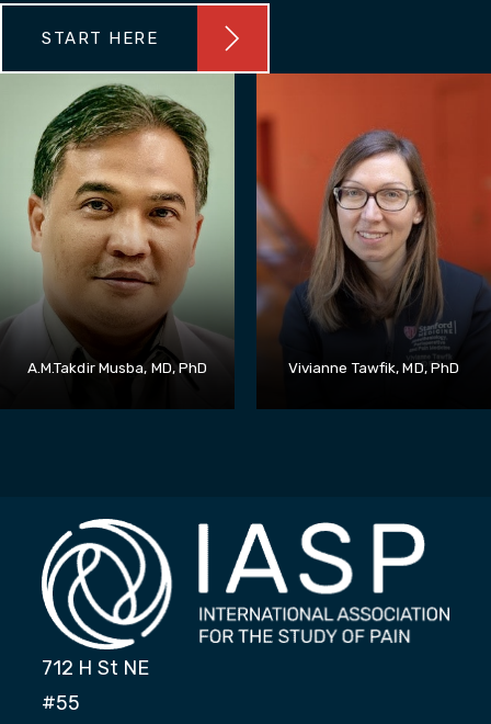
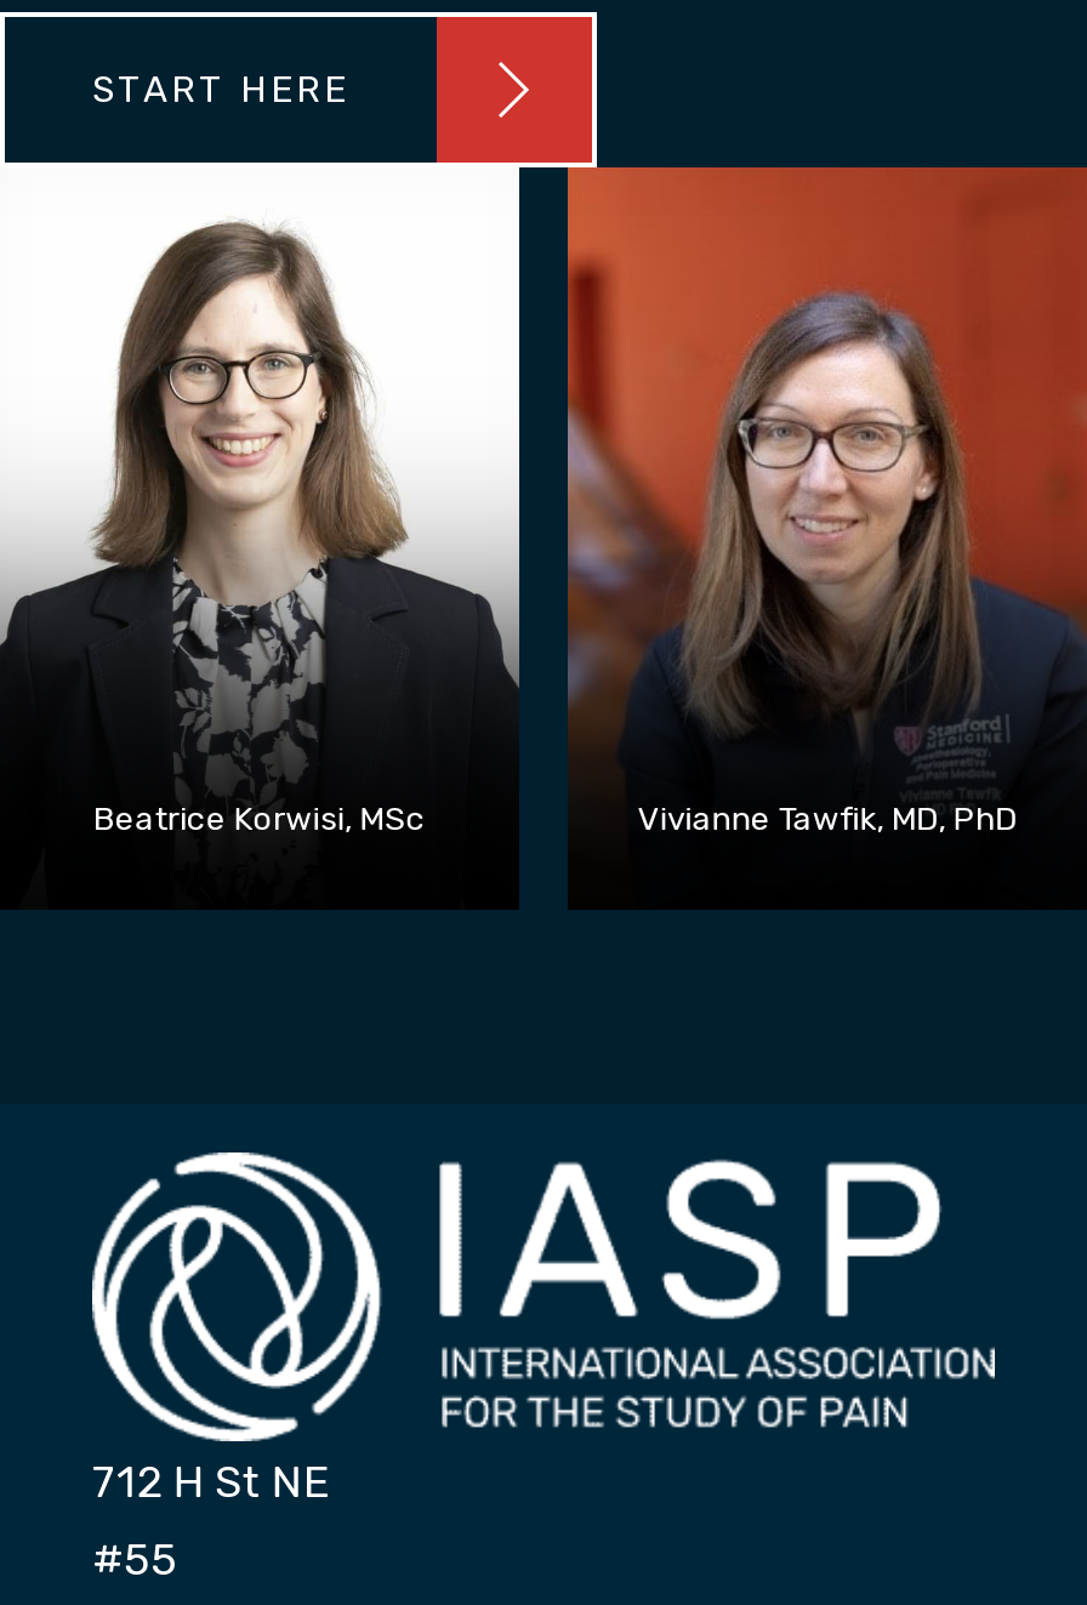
- [image]
- A.M.Takdir Musba, MD, PhD
+ [image]
+ Beatrice Korwisi, MSc
